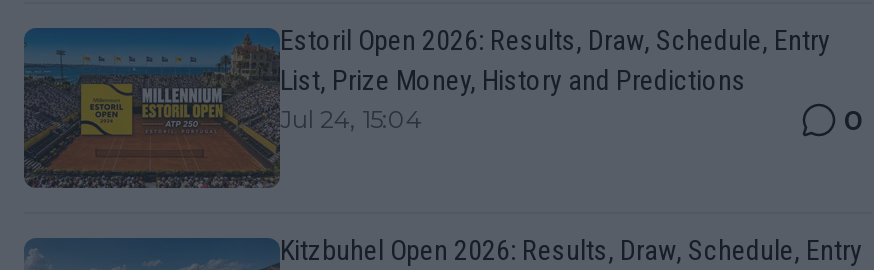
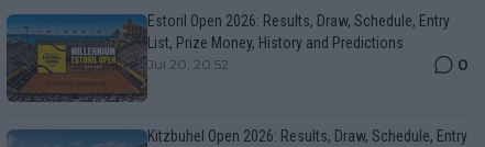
- Jul 24, 15:04
+ Jul 20, 20:52
